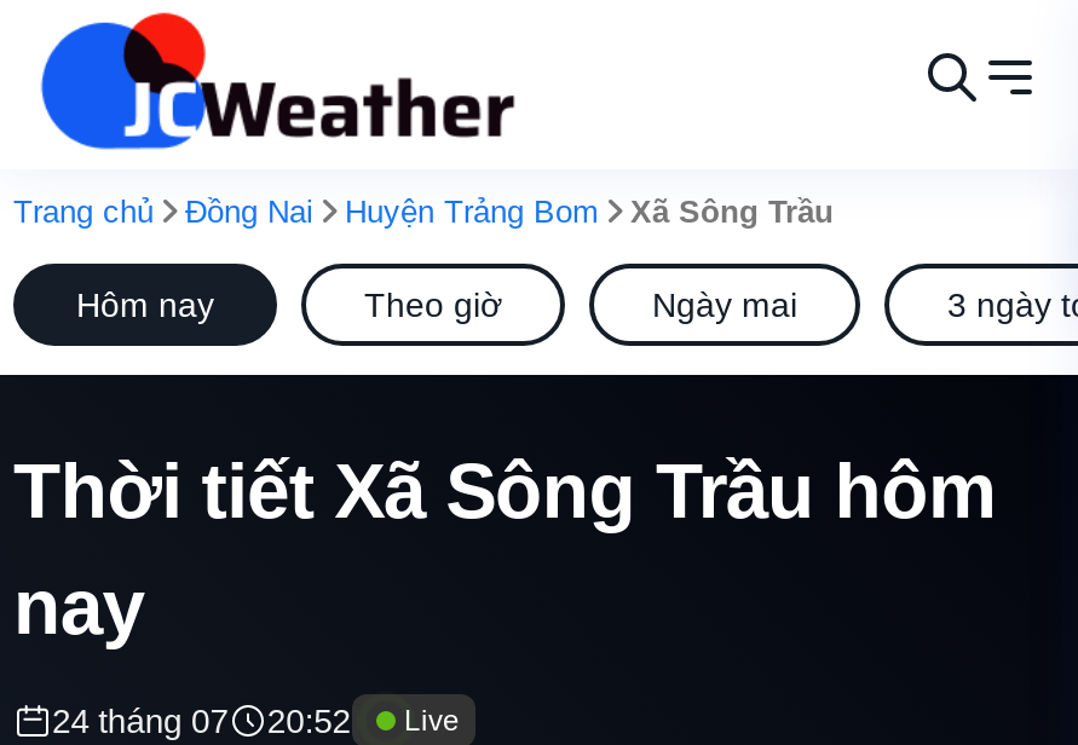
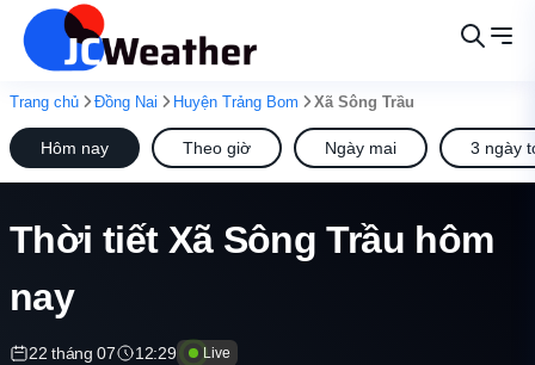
- 24 tháng 07
+ 22 tháng 07

- 20:52
+ 12:29
